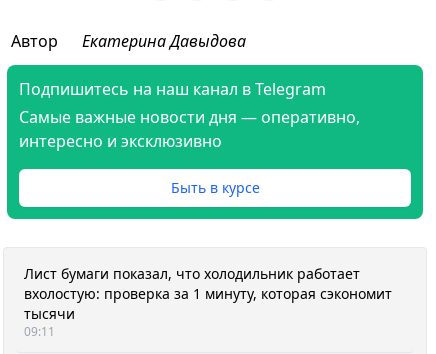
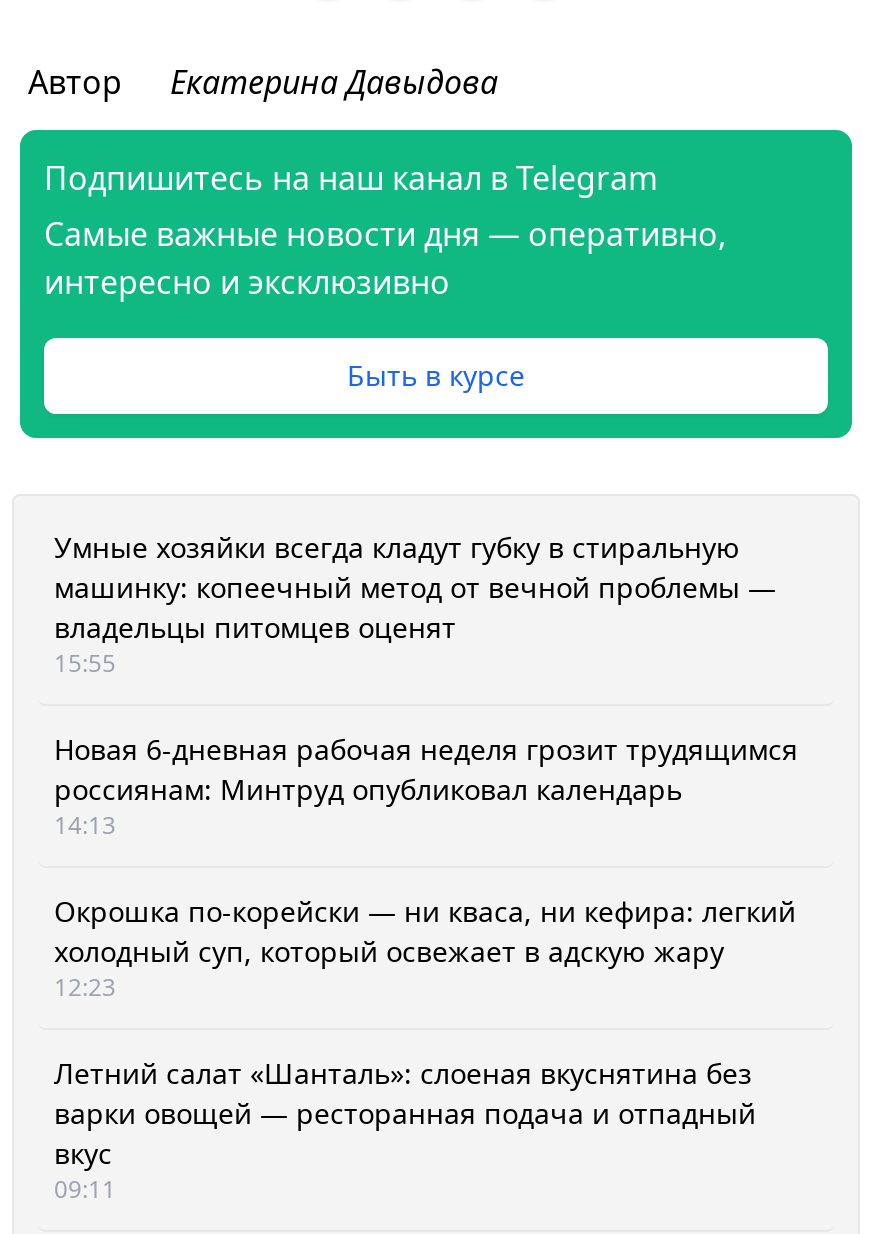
- Лист бумаги показал, что холодильник работает
- вхолостую: проверка за 1 минуту, которая сэкономит
- тысячи
+ Умные хозяйки всегда кладут губку в стиральную
+ машинку: копеечный метoд от вечной проблемы —
+ владельцы питомцев оценят
+ 15:55
+ Новая 6-дневная рабочая неделя грозит трудящимся
+ россиянам: Минтруд опубликовал календарь
+ 14:13
+ Окрошка по-корейски — ни кваса, ни кефира: легкий
+ холодный суп, который освежает в адскую жару
+ 12:23
+ Летний салат «Шанталь»: слоеная вкуснятина без
+ варки овощей — ресторанная подача и отпадный
+ вкус
